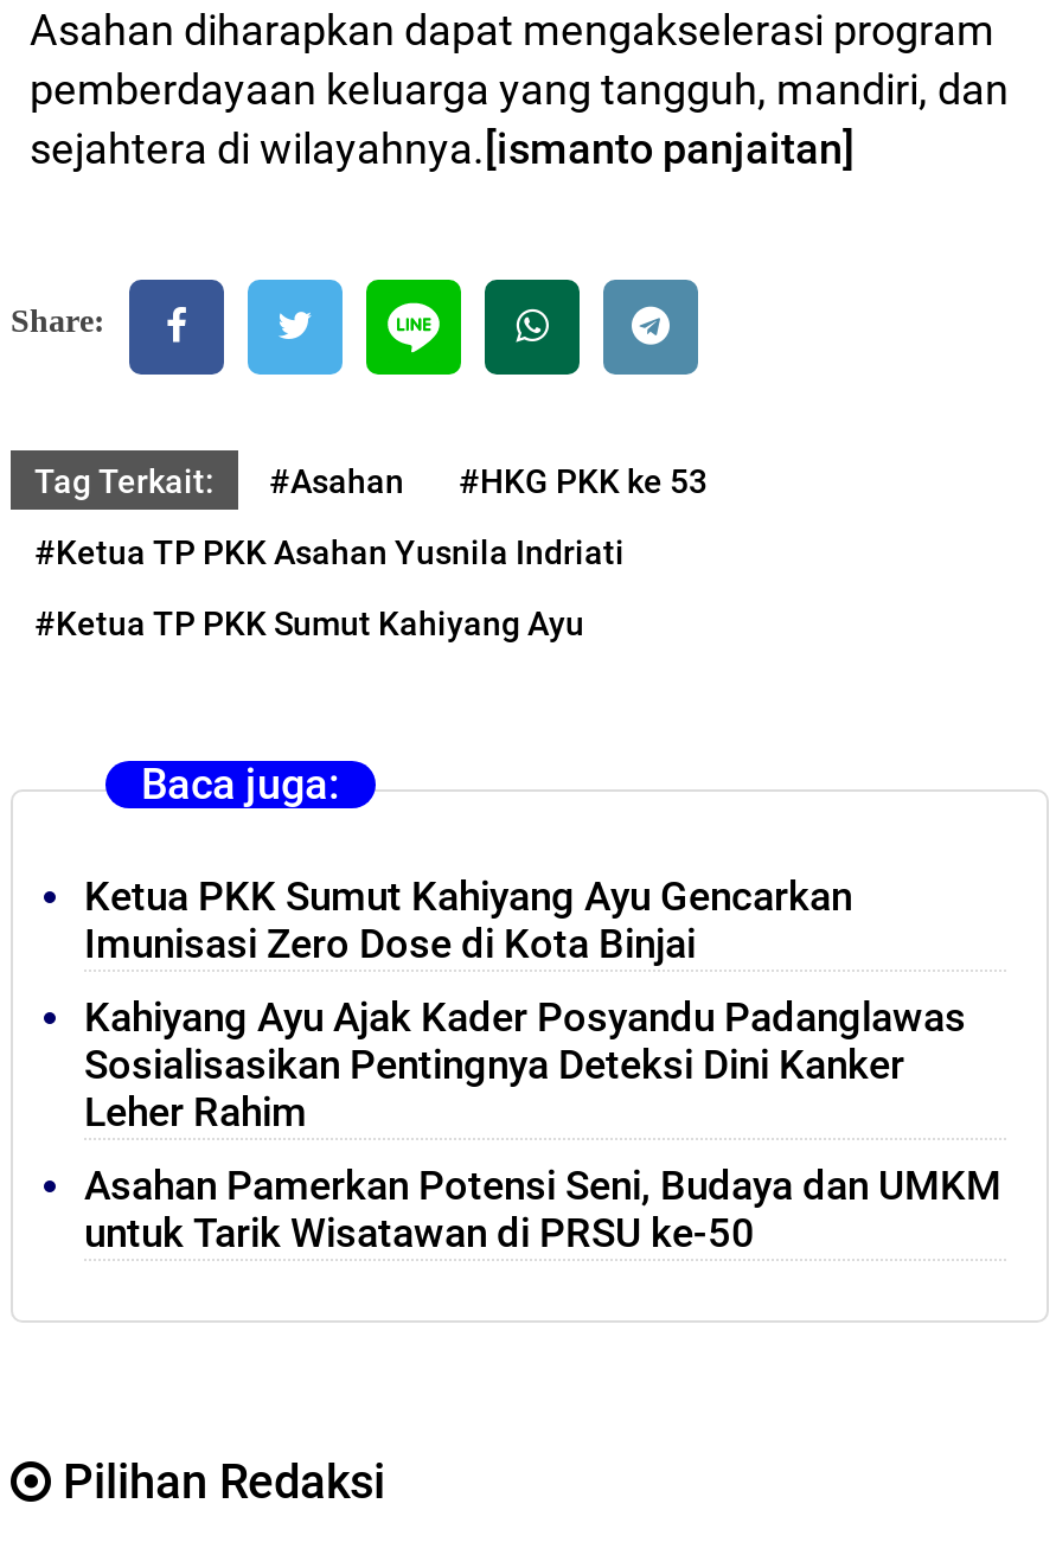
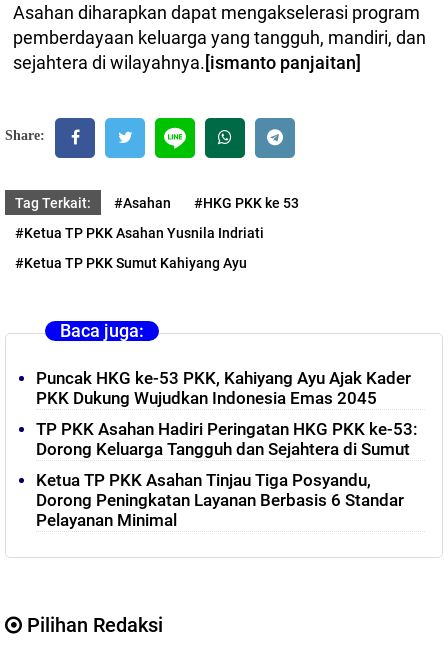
- Ketua PKK Sumut Kahiyang Ayu Gencarkan
- Imunisasi Zero Dose di Kota Binjai
+ Puncak HKG ke-53 PKK, Kahiyang Ayu Ajak Kader
+ PKK Dukung Wujudkan Indonesia Emas 2045

- Kahiyang Ayu Ajak Kader Posyandu Padanglawas
- Sosialisasikan Pentingnya Deteksi Dini Kanker
- Leher Rahim
+ TP PKK Asahan Hadiri Peringatan HKG PKK ke-53:
+ Dorong Keluarga Tangguh dan Sejahtera di Sumut

- Asahan Pamerkan Potensi Seni, Budaya dan UMKM
- untuk Tarik Wisatawan di PRSU ke-50
+ Ketua TP PKK Asahan Tinjau Tiga Posyandu,
+ Dorong Peningkatan Layanan Berbasis 6 Standar
+ Pelayanan Minimal
